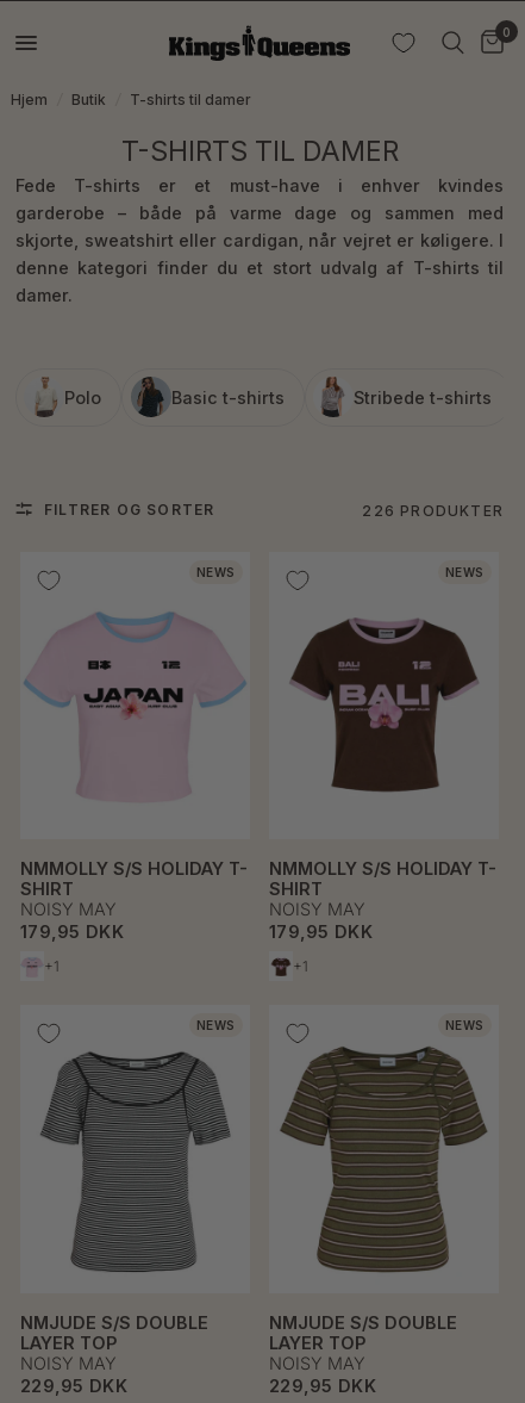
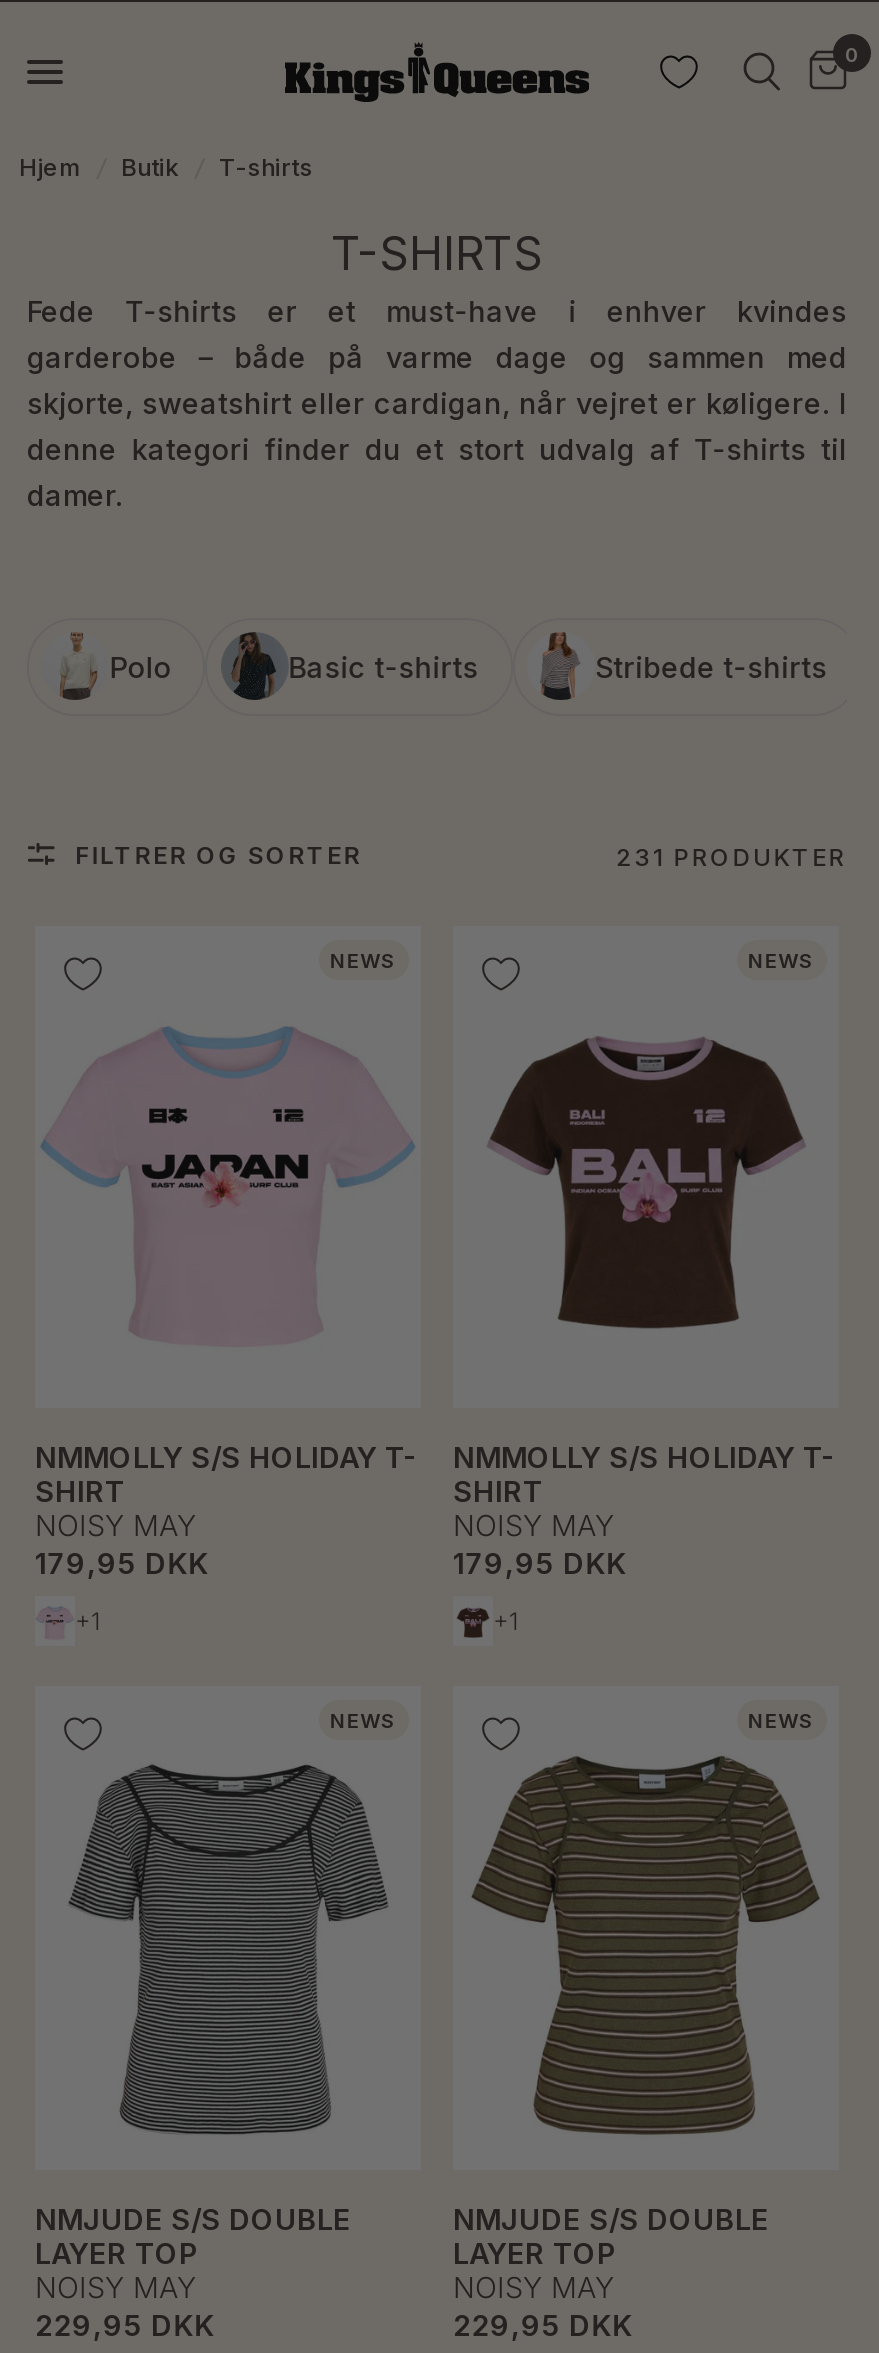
- Hjem / Butik / T-shirts til damer
+ Hjem / Butik / T-shirts

- T-SHIRTS TIL DAMER
+ T-SHIRTS

- 226 PRODUKTER
+ 231 PRODUKTER
